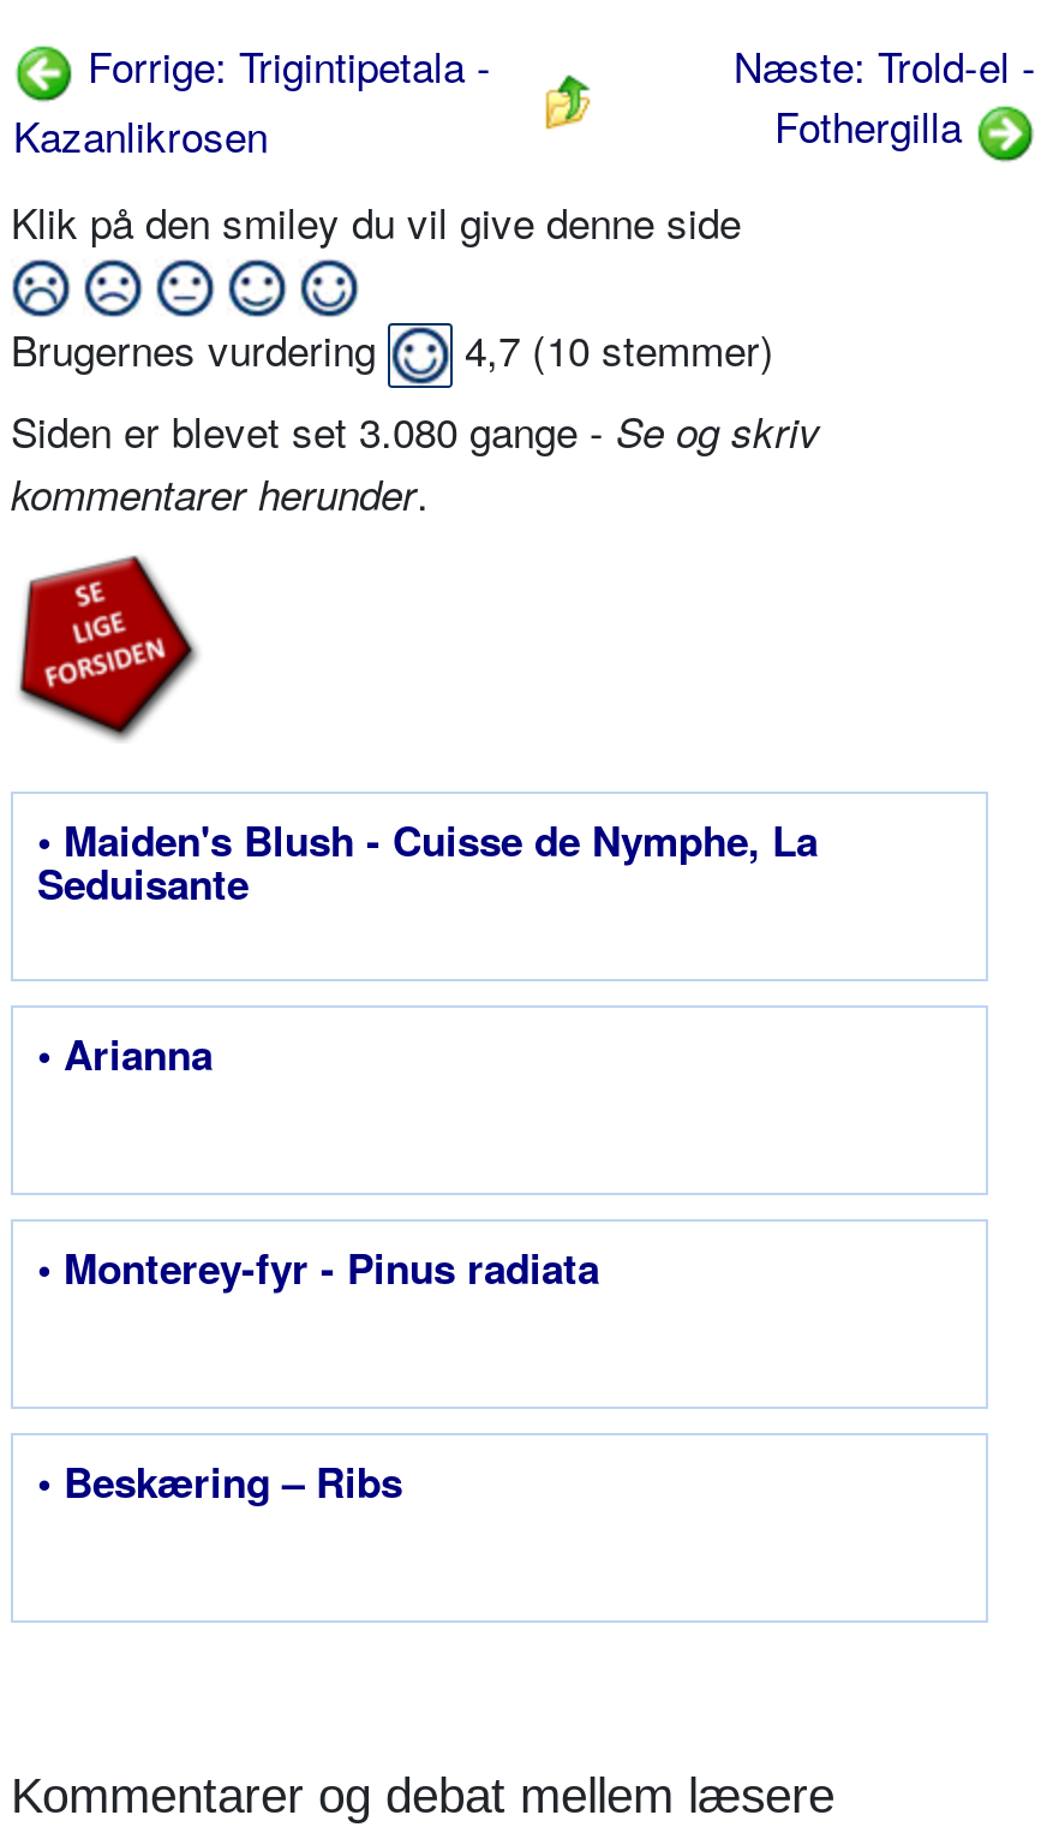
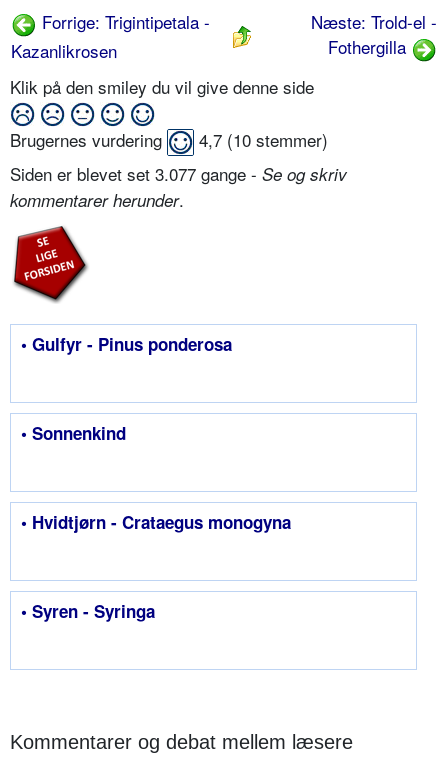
- Siden er blevet set 3.080 gange - Se og skriv
+ Siden er blevet set 3.077 gange - Se og skriv

- • Maiden's Blush - Cuisse de Nymphe, La
- Seduisante
+ • Gulfyr - Pinus ponderosa

- • Arianna
+ • Sonnenkind

- • Monterey-fyr - Pinus radiata
+ • Hvidtjørn - Crataegus monogyna

- • Beskæring – Ribs
+ • Syren - Syringa
